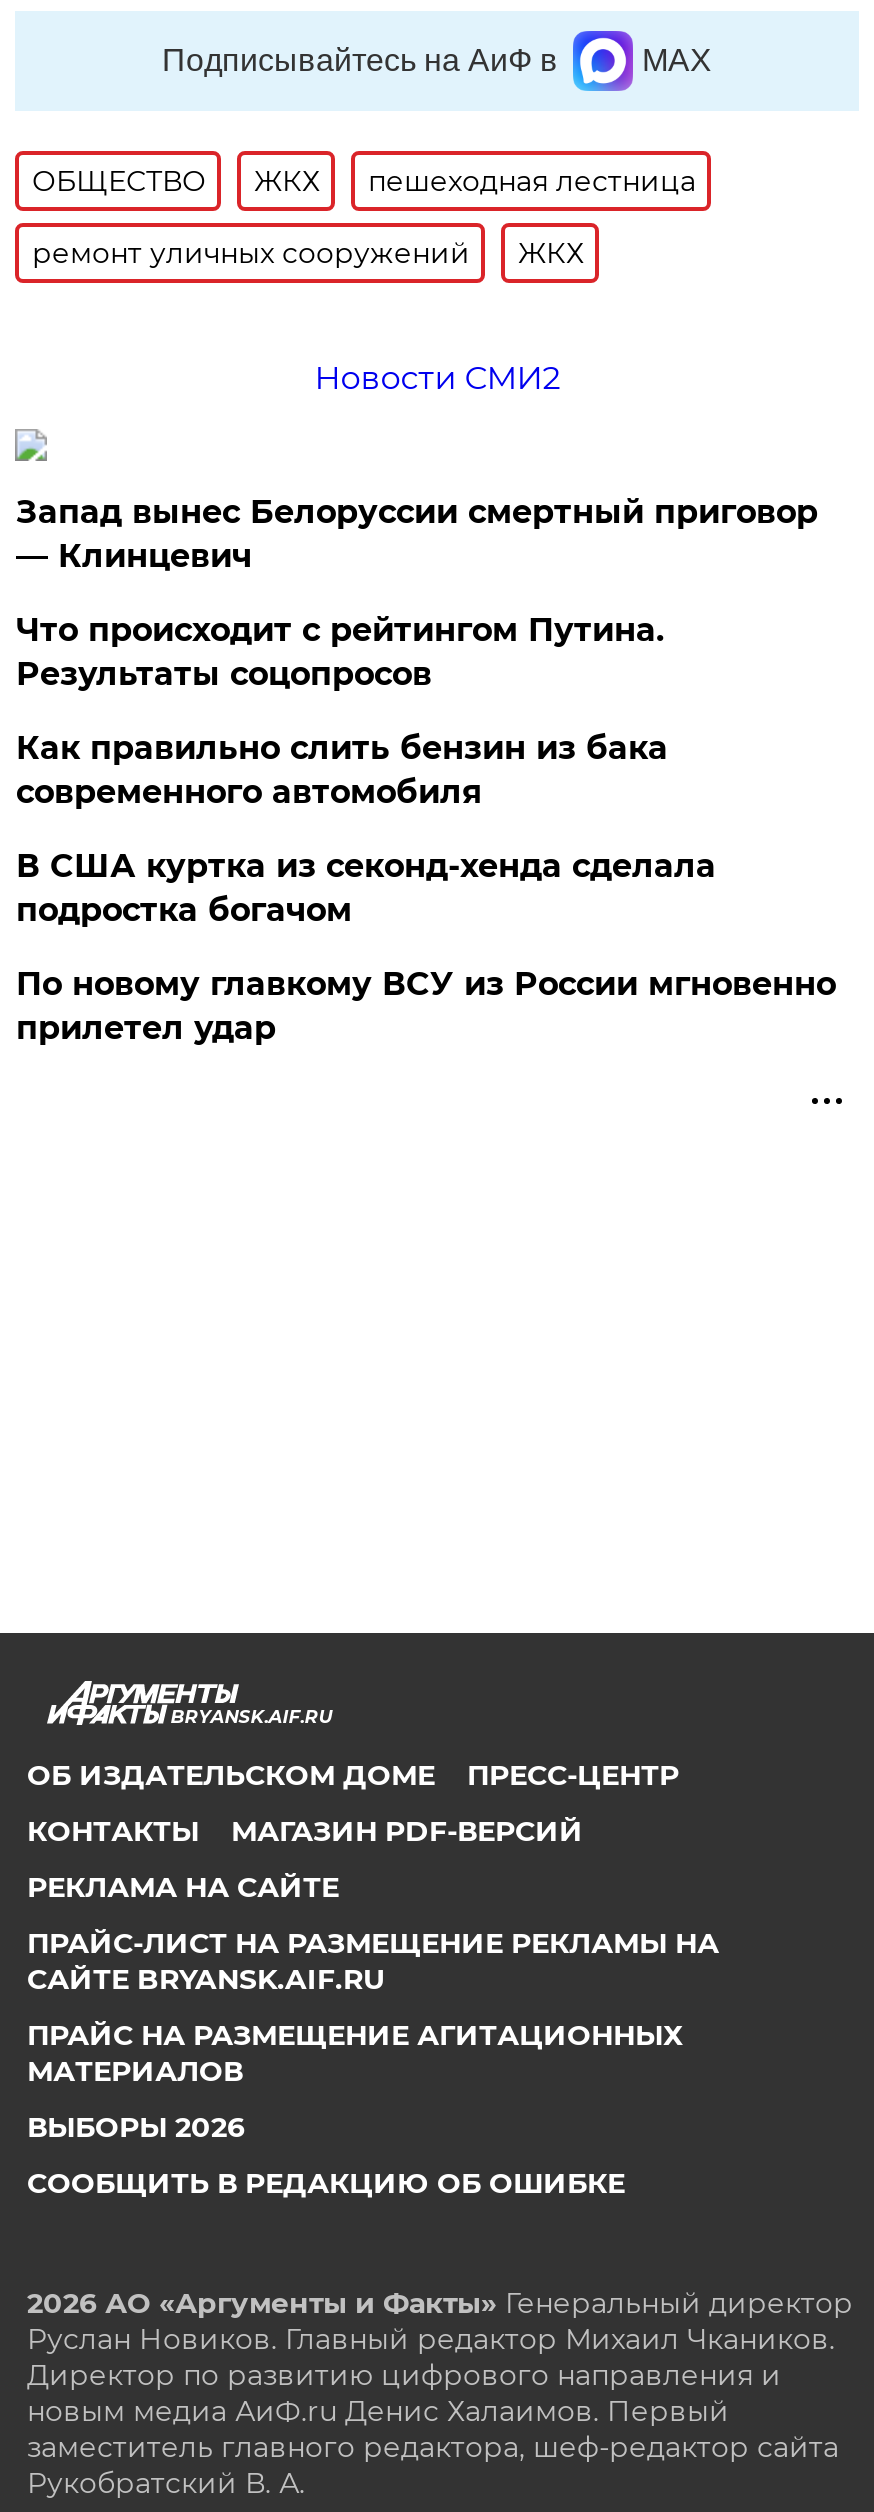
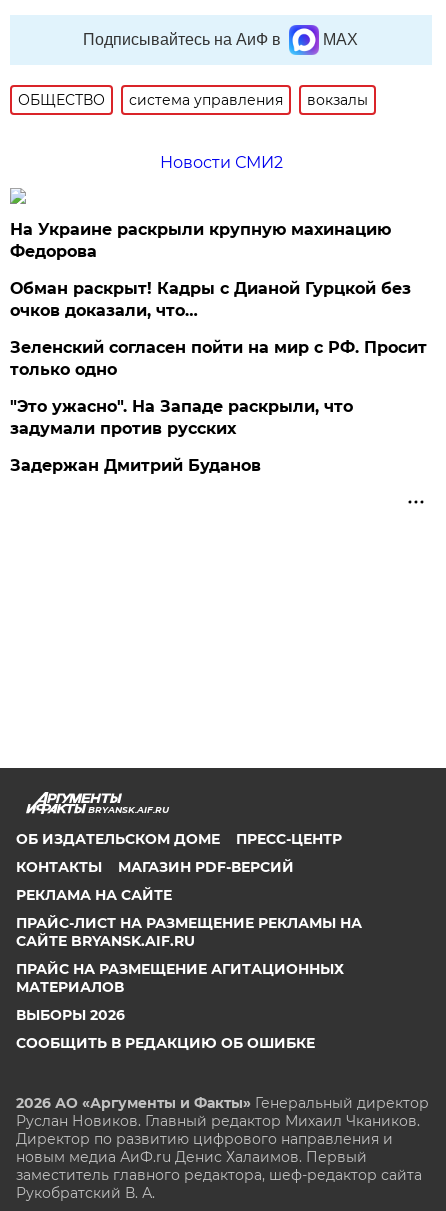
- ЖКХ
- пешеходная лестница
- ремонт уличных сооружений
- ЖКХ
+ система управления
+ вокзалы

- Запад вынес Белоруссии смертный приговор
- — Клинцевич
+ На Украине раскрыли крупную махинацию
+ Федорова

- Что происходит с рейтингом Путина.
- Результаты соцопросов
+ Обман раскрыт! Кадры с Дианой Гурцкой без
+ очков доказали, что…

- Как правильно слить бензин из бака
- современного автомобиля
+ Зеленский согласен пойти на мир с РФ. Просит
+ только одно

- В США куртка из секонд-хенда сделала
- подростка богачом
+ "Это ужасно". На Западе раскрыли, что
+ задумали против русских

- По новому главкому ВСУ из России мгновенно
- прилетел удар
+ Задержан Дмитрий Буданов
